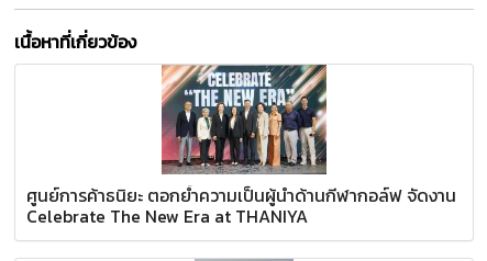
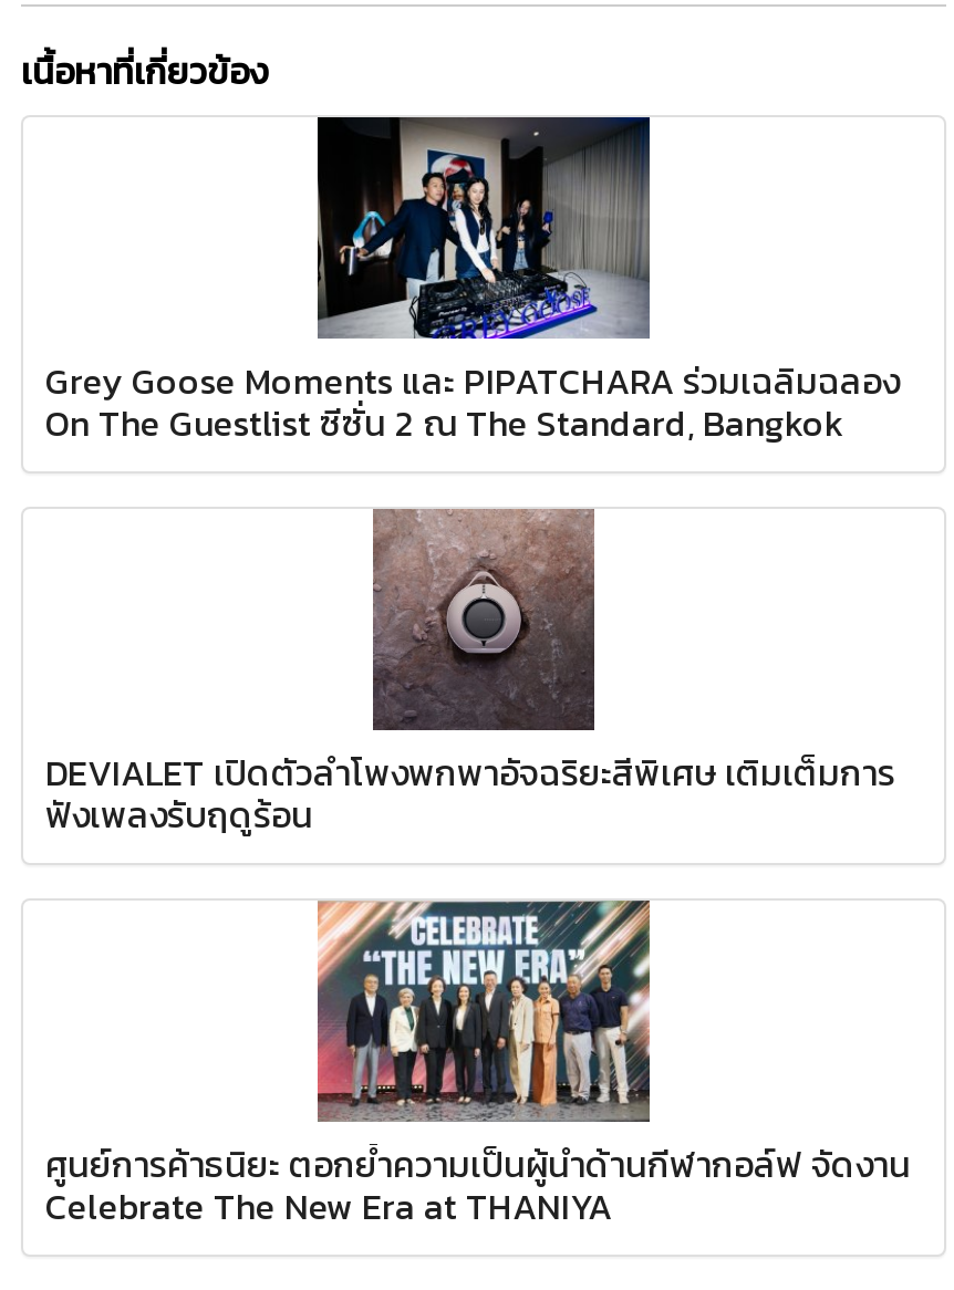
+ [image]
+ Grey Goose Moments และ PIPATCHARA ร่วมเฉลิมฉลอง
+ On The Guestlist ซีซั่น 2 ณ The Standard, Bangkok

+ [image]
+ DEVIALET เปิดตัวลำโพงพกพาอัจฉริยะสีพิเศษ เติมเต็มการ
+ ฟังเพลงรับฤดูร้อน
